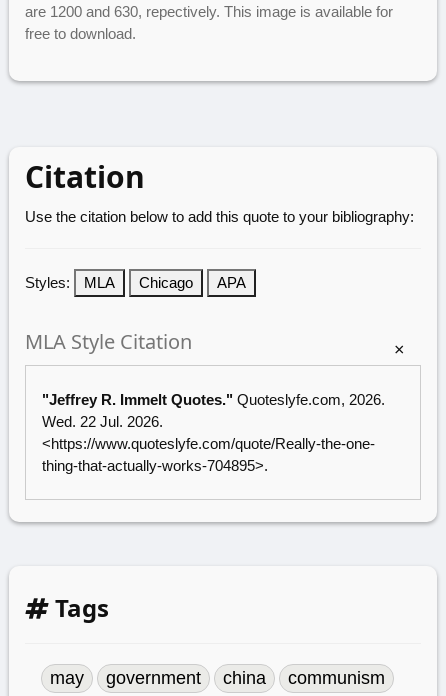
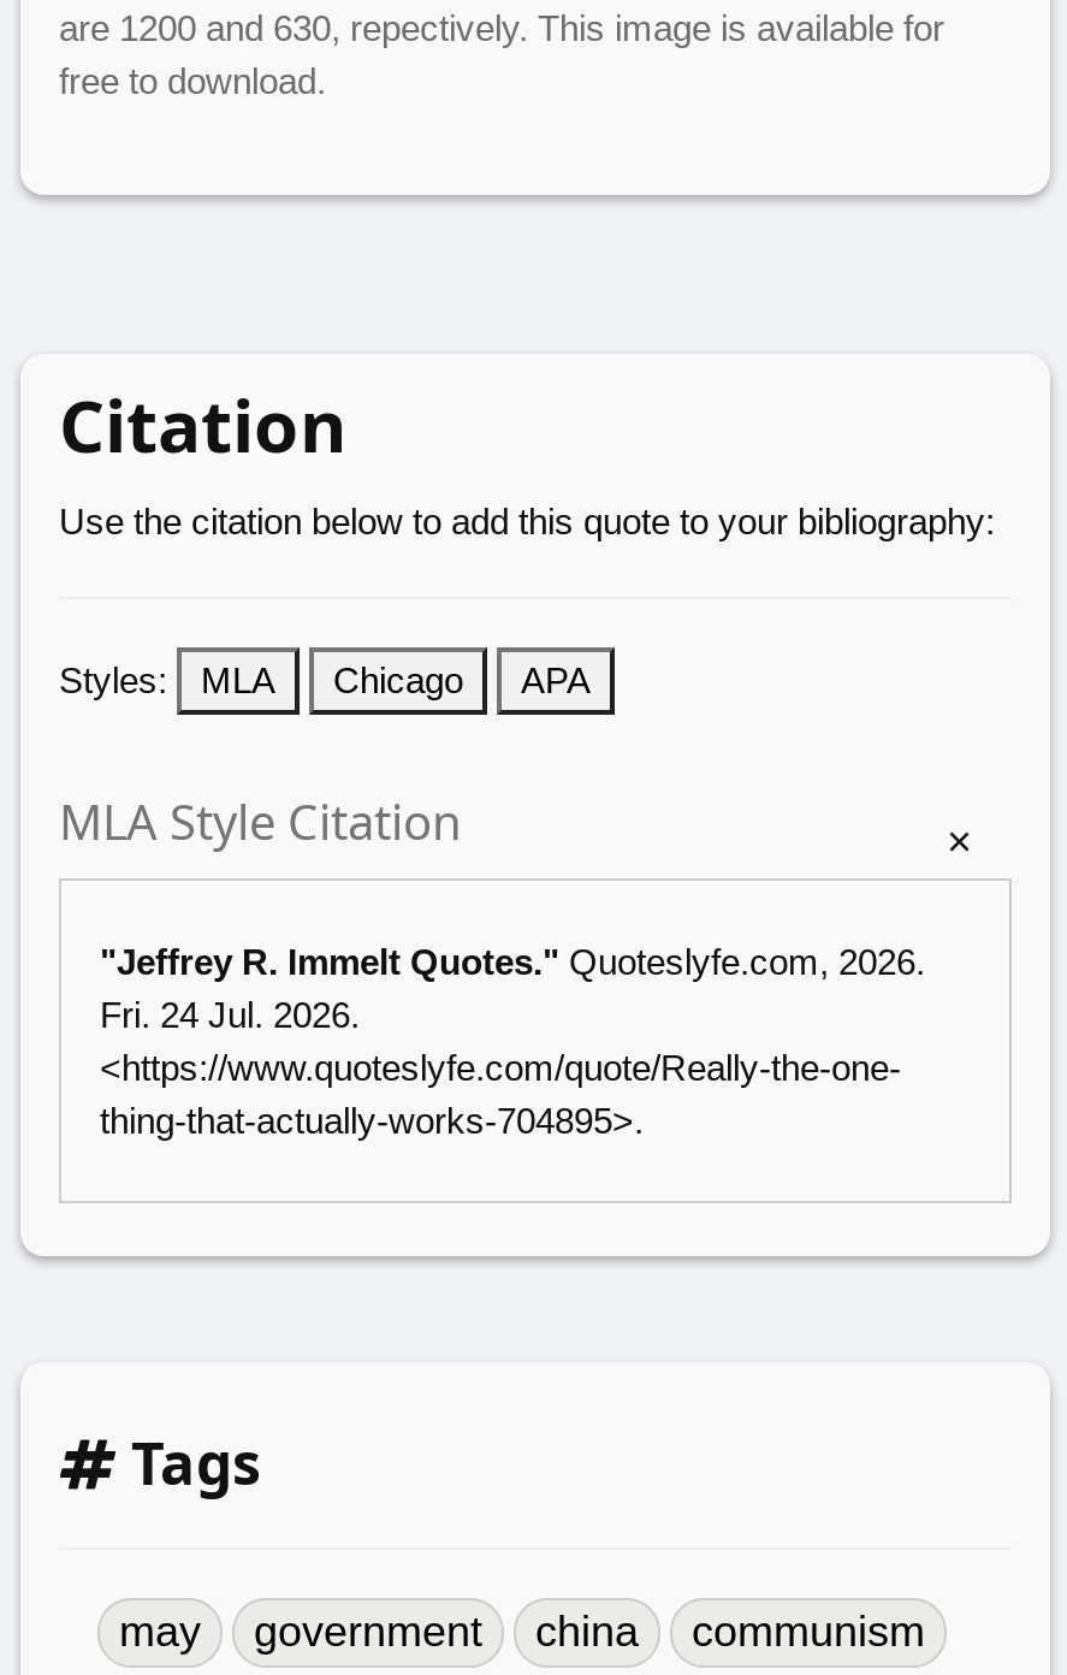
- Wed. 22 Jul. 2026.
+ Fri. 24 Jul. 2026.
